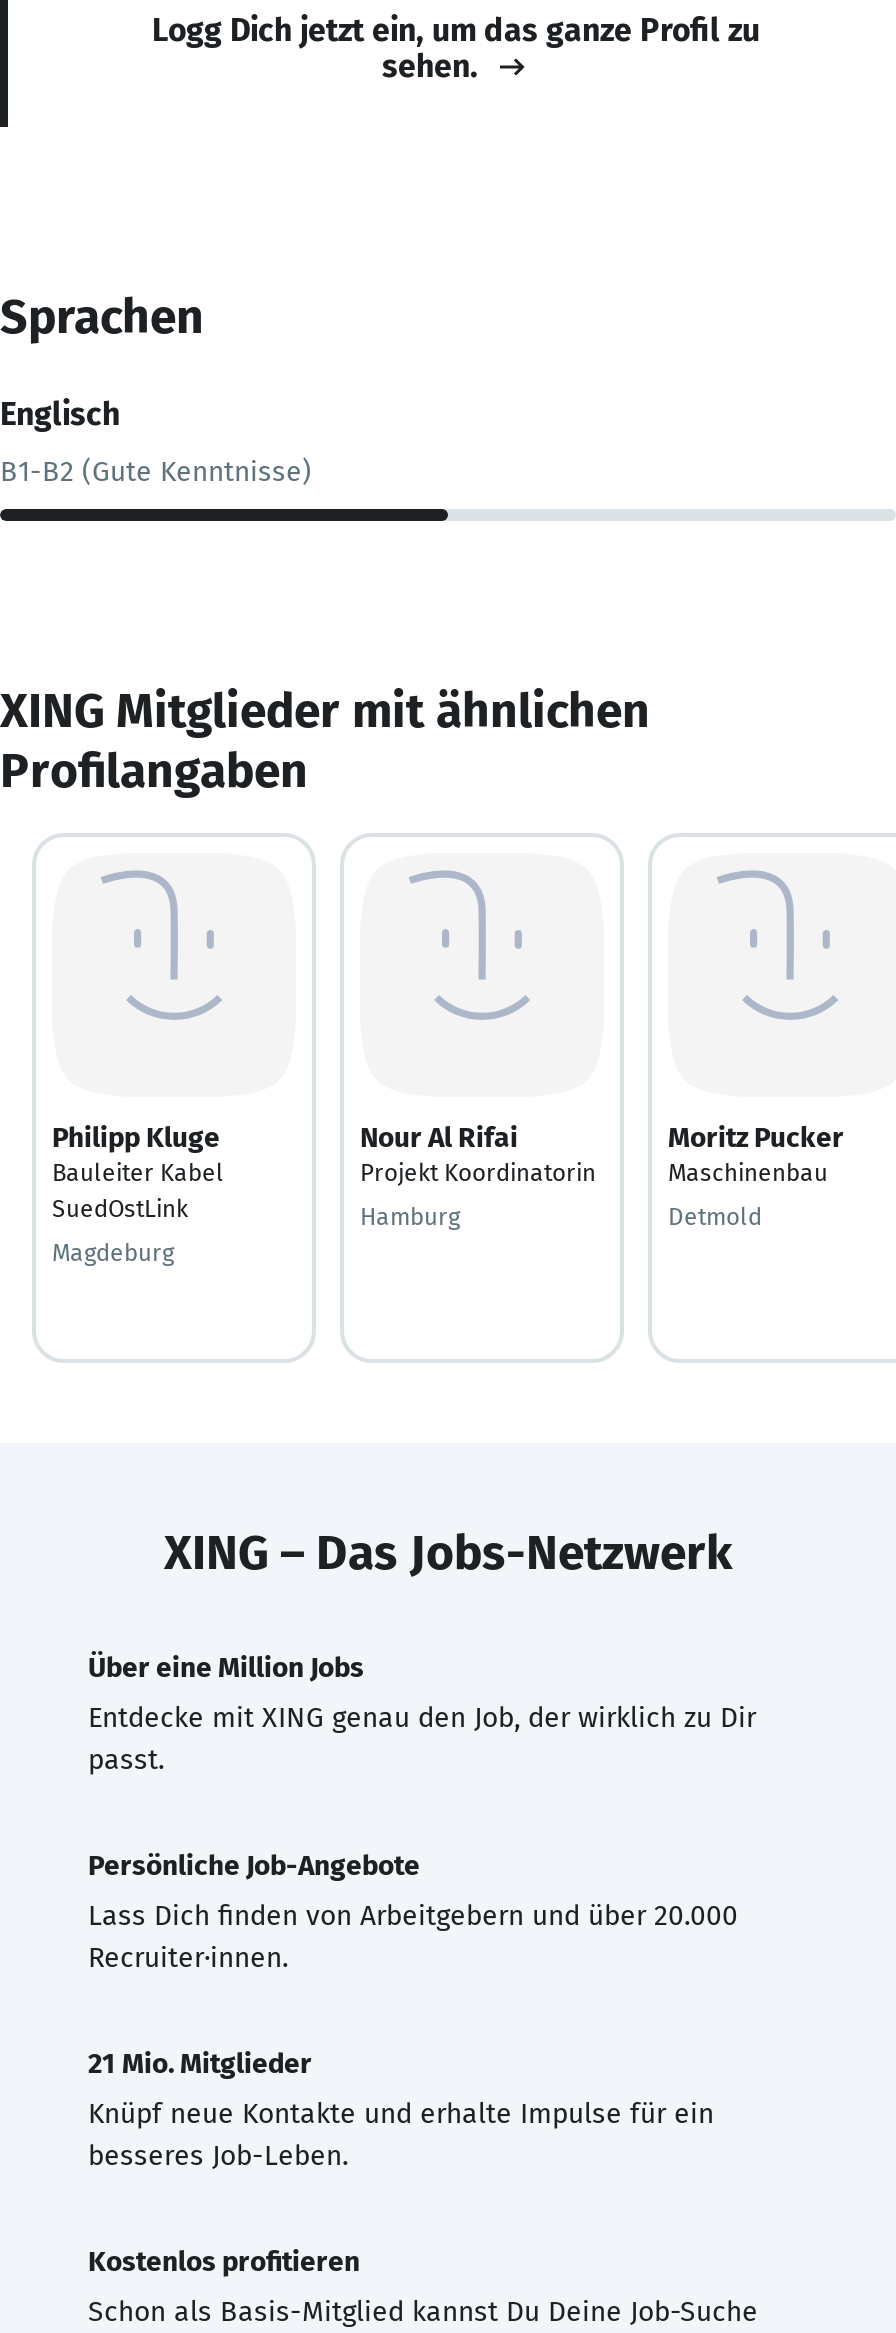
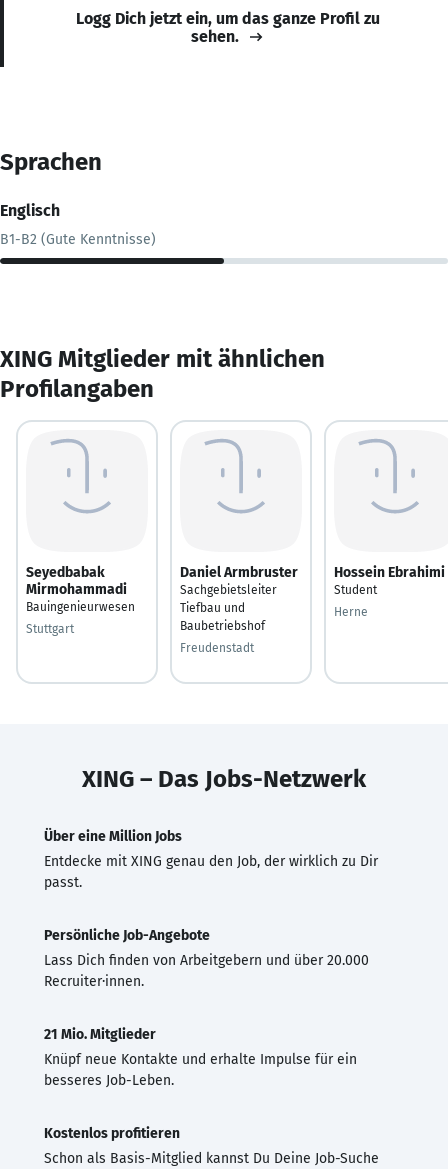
- Philipp Kluge
- Bauleiter Kabel
- SuedOstLink
+ Seyedbabak
+ Mirmohammadi
+ Bauingenieurwesen

- Nour Al Rifai
- Projekt Koordinatorin
+ Daniel Armbruster
+ Sachgebietsleiter
+ Tiefbau und
+ Baubetriebshof

- Moritz Pucker
- Maschinenbau
+ Hossein Ebrahimi
+ Student

- Hamburg
+ Freudenstadt

- Detmold
+ Herne

- Magdeburg
+ Stuttgart
